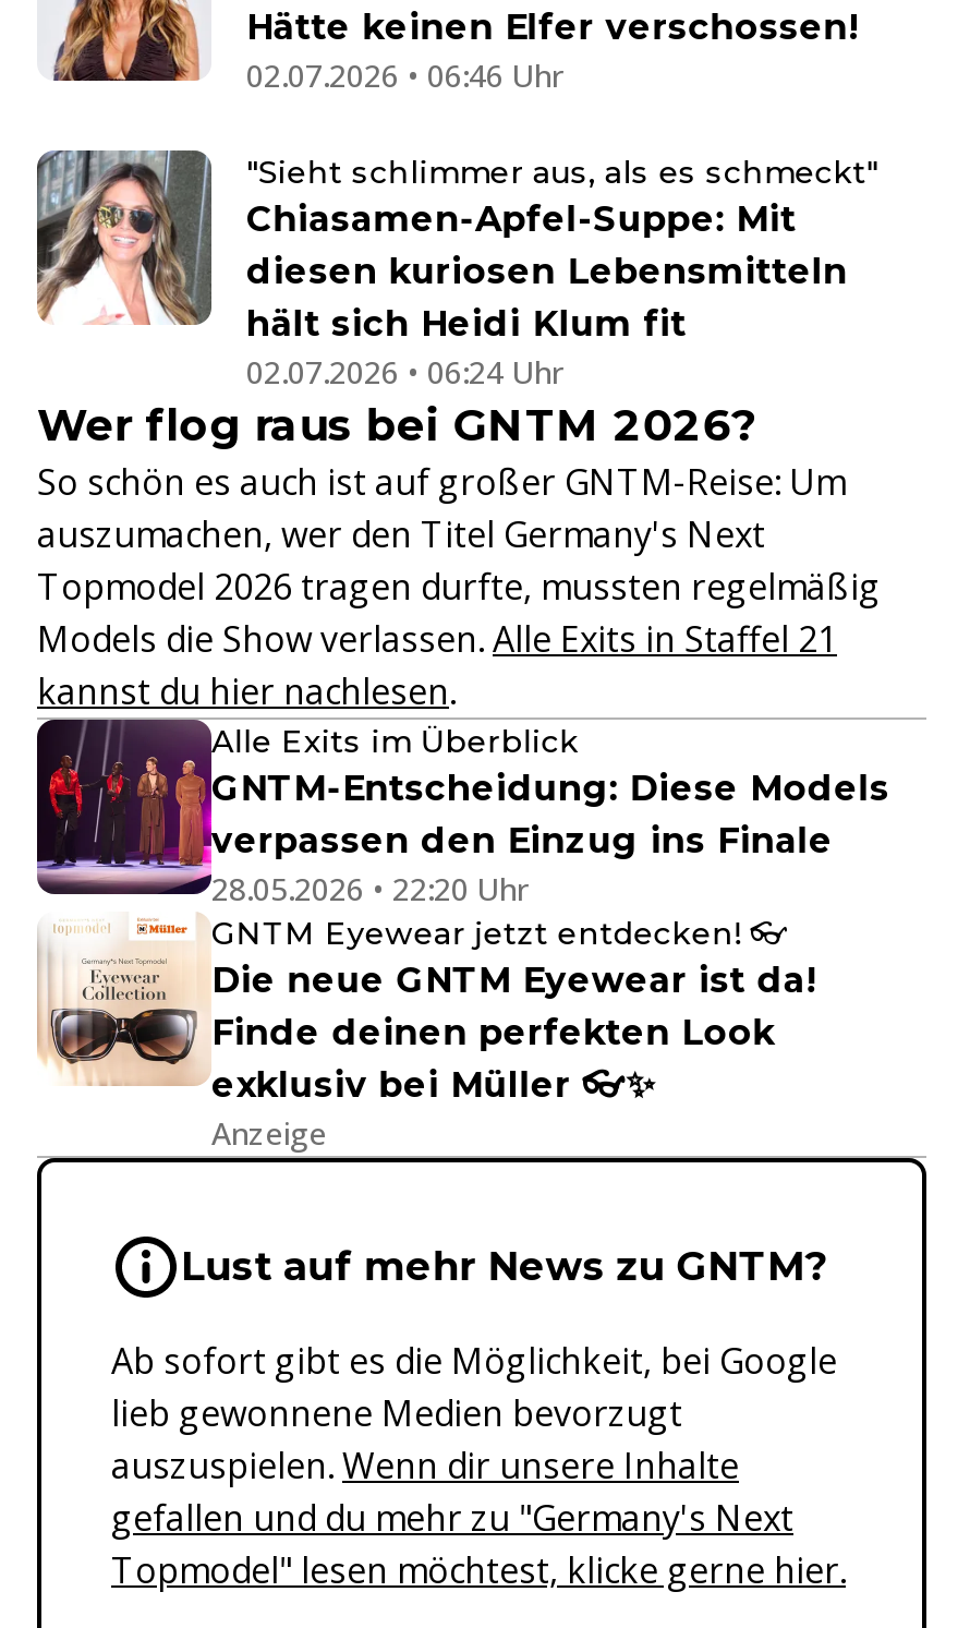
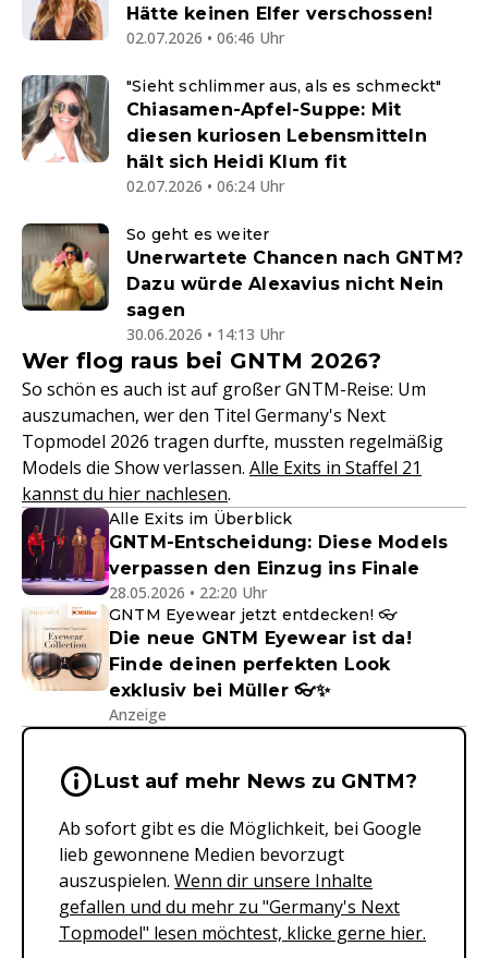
+ [image]
+ So geht es weiter
+ Unerwartete Chancen nach GNTM?
+ Dazu würde Alexavius nicht Nein
+ sagen
+ 30.06.2026 • 14:13 Uhr
